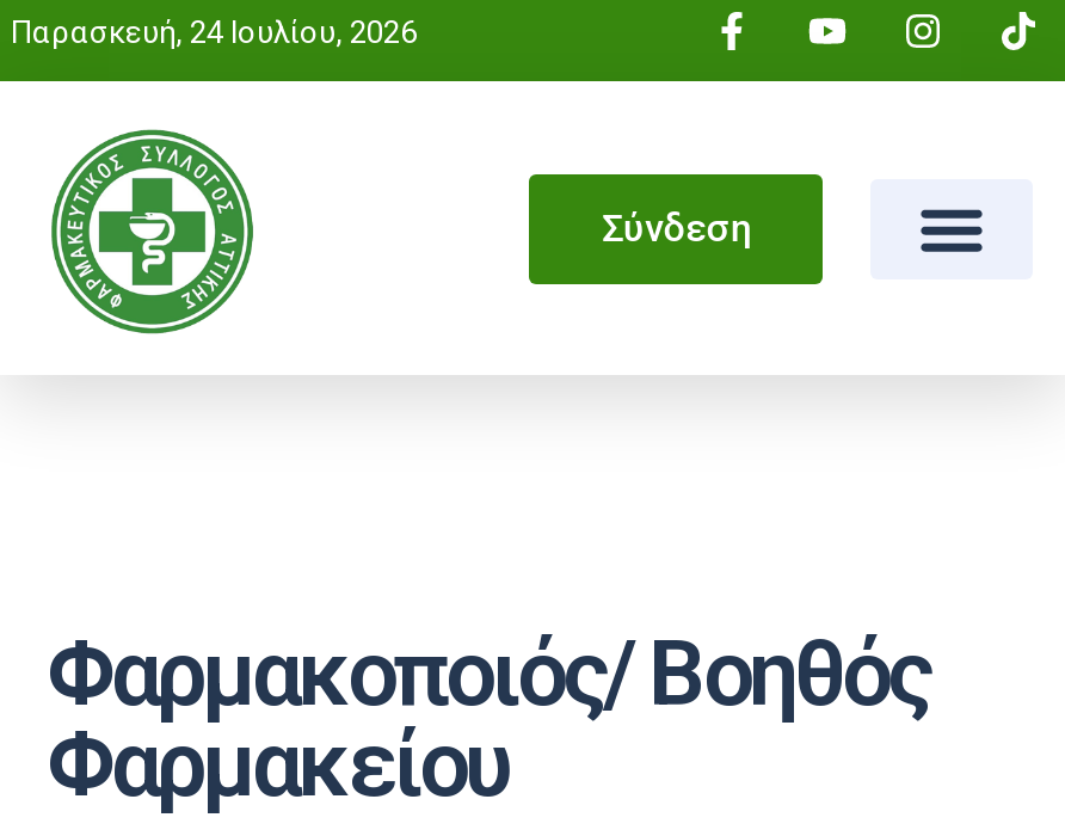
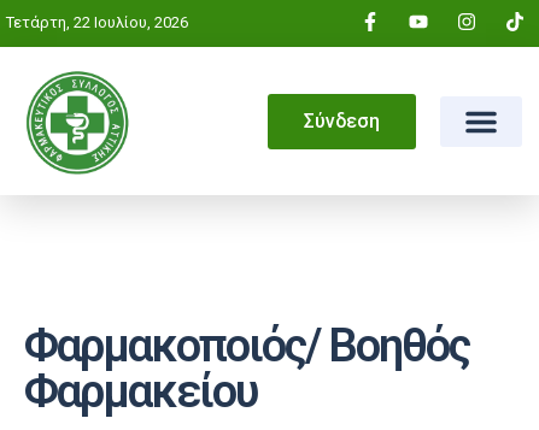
- Παρασκευή, 24 Ιουλίου, 2026
+ Τετάρτη, 22 Ιουλίου, 2026
